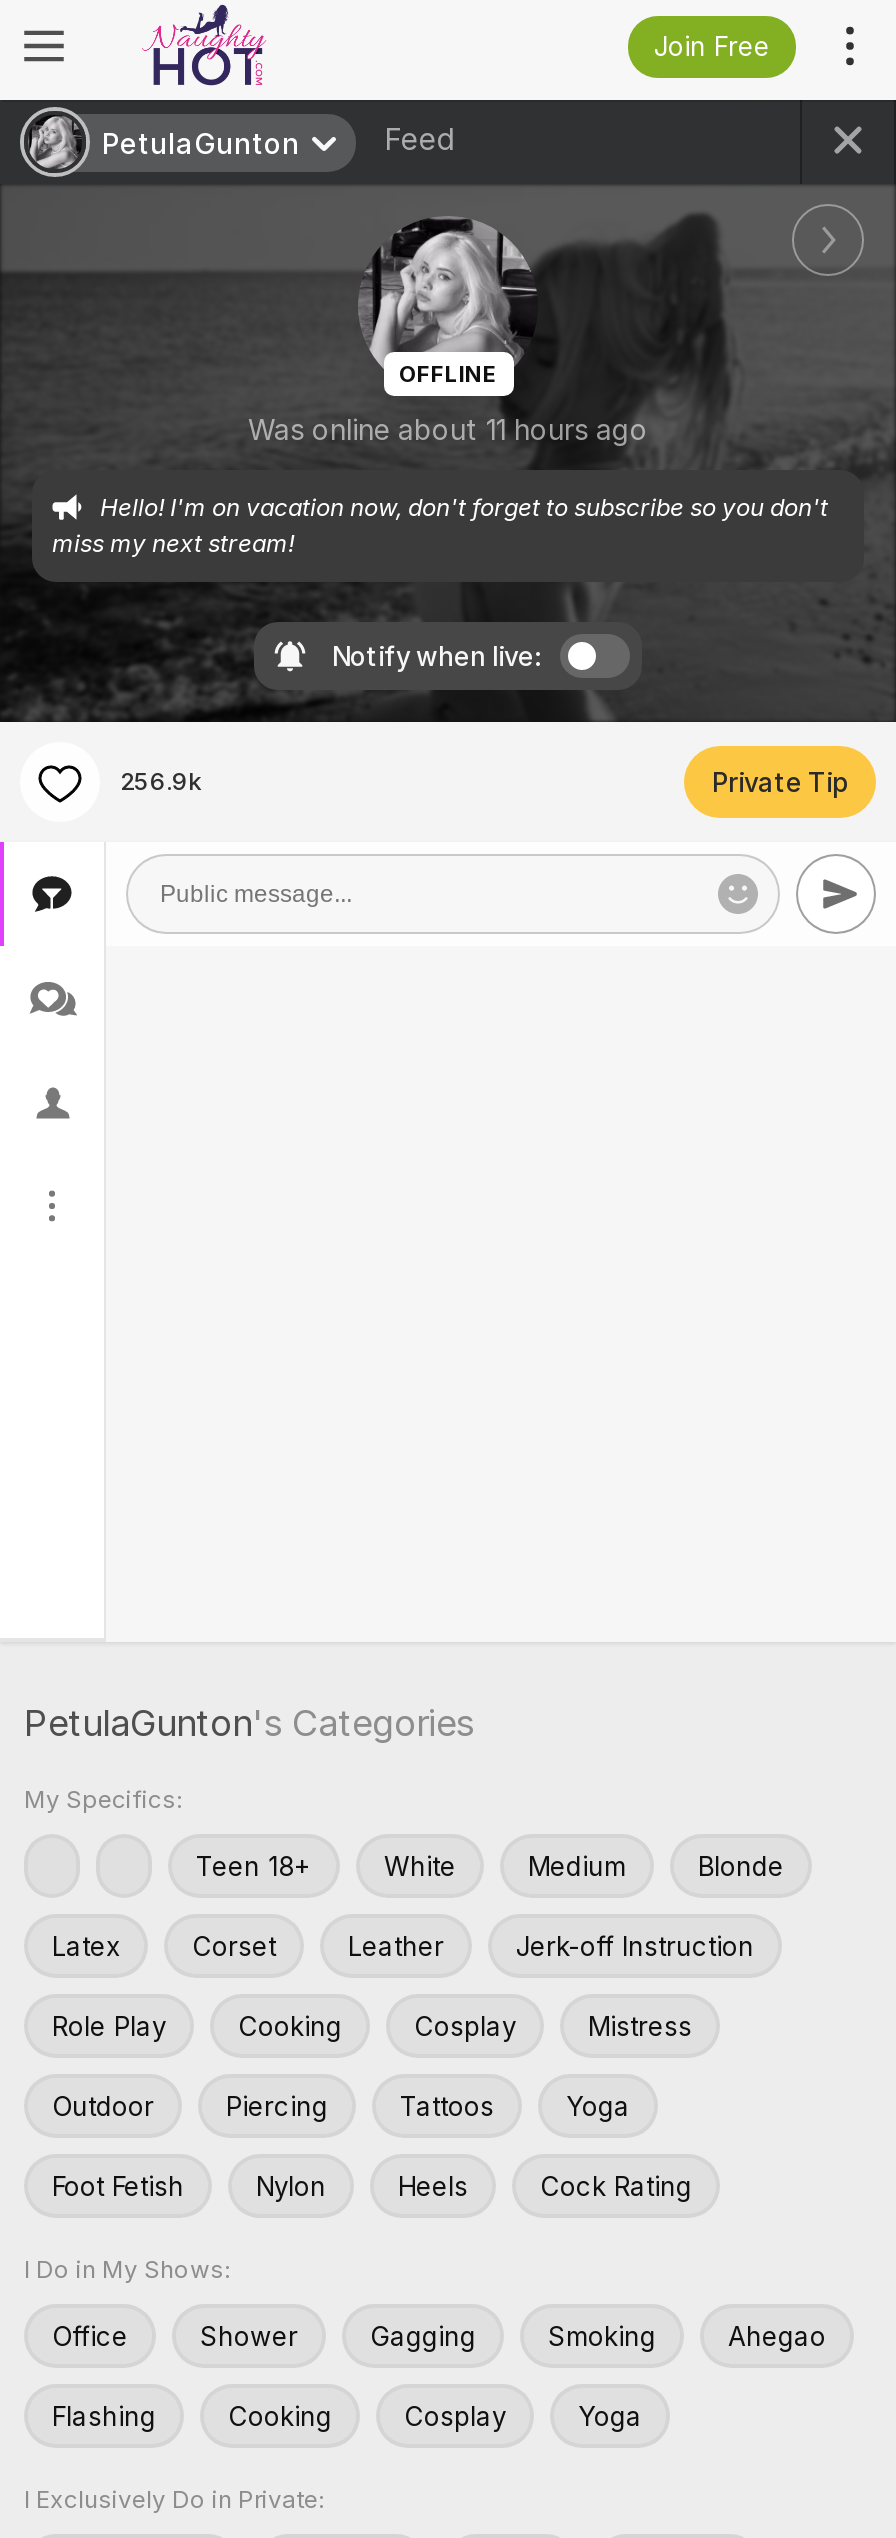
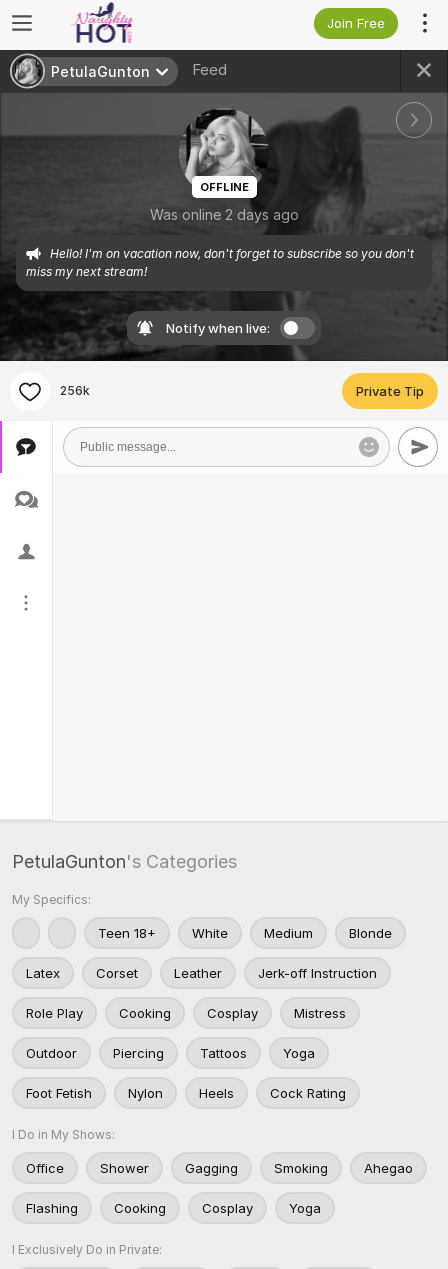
- Was online about 11 hours ago
+ Was online 2 days ago

- 256.9k
+ 256k
